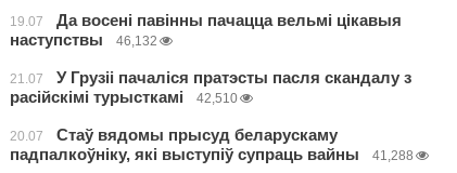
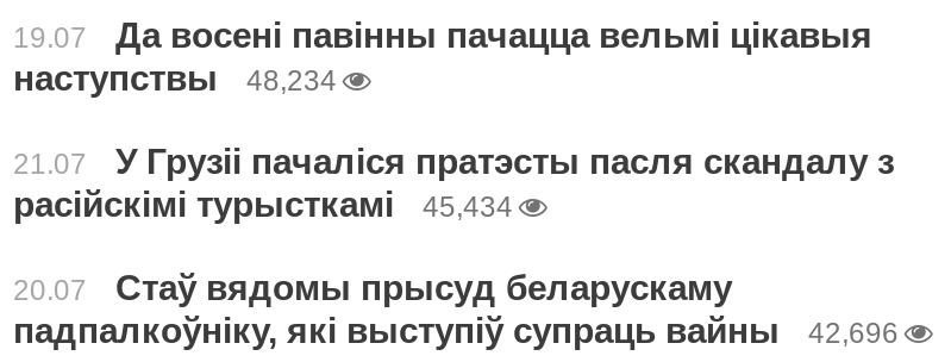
- наступствы 46,132
+ наступствы 48,234

- расійскімі турысткамі 42,510
+ расійскімі турысткамі 45,434

- падпалкоўніку, які выступіў супраць вайны 41,288
+ падпалкоўніку, які выступіў супраць вайны 42,696
